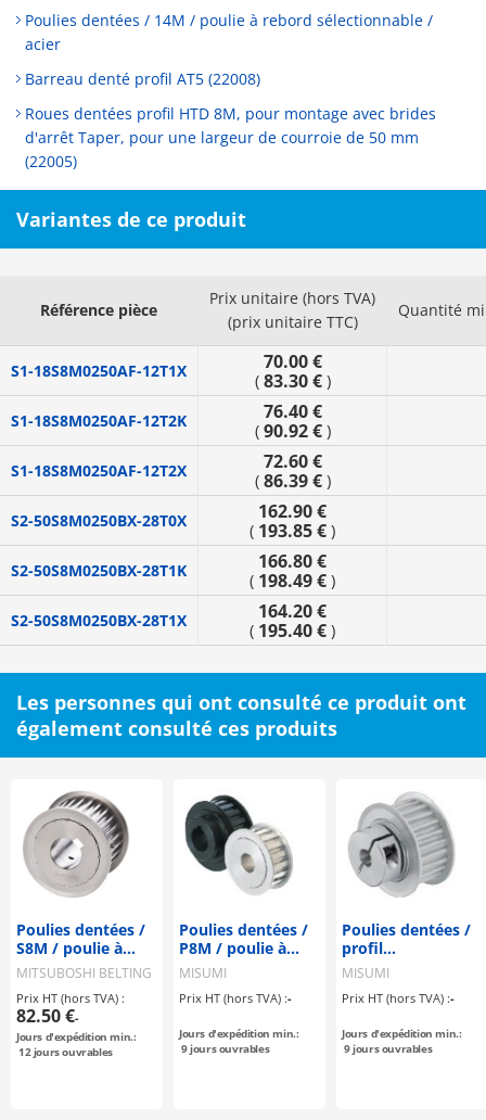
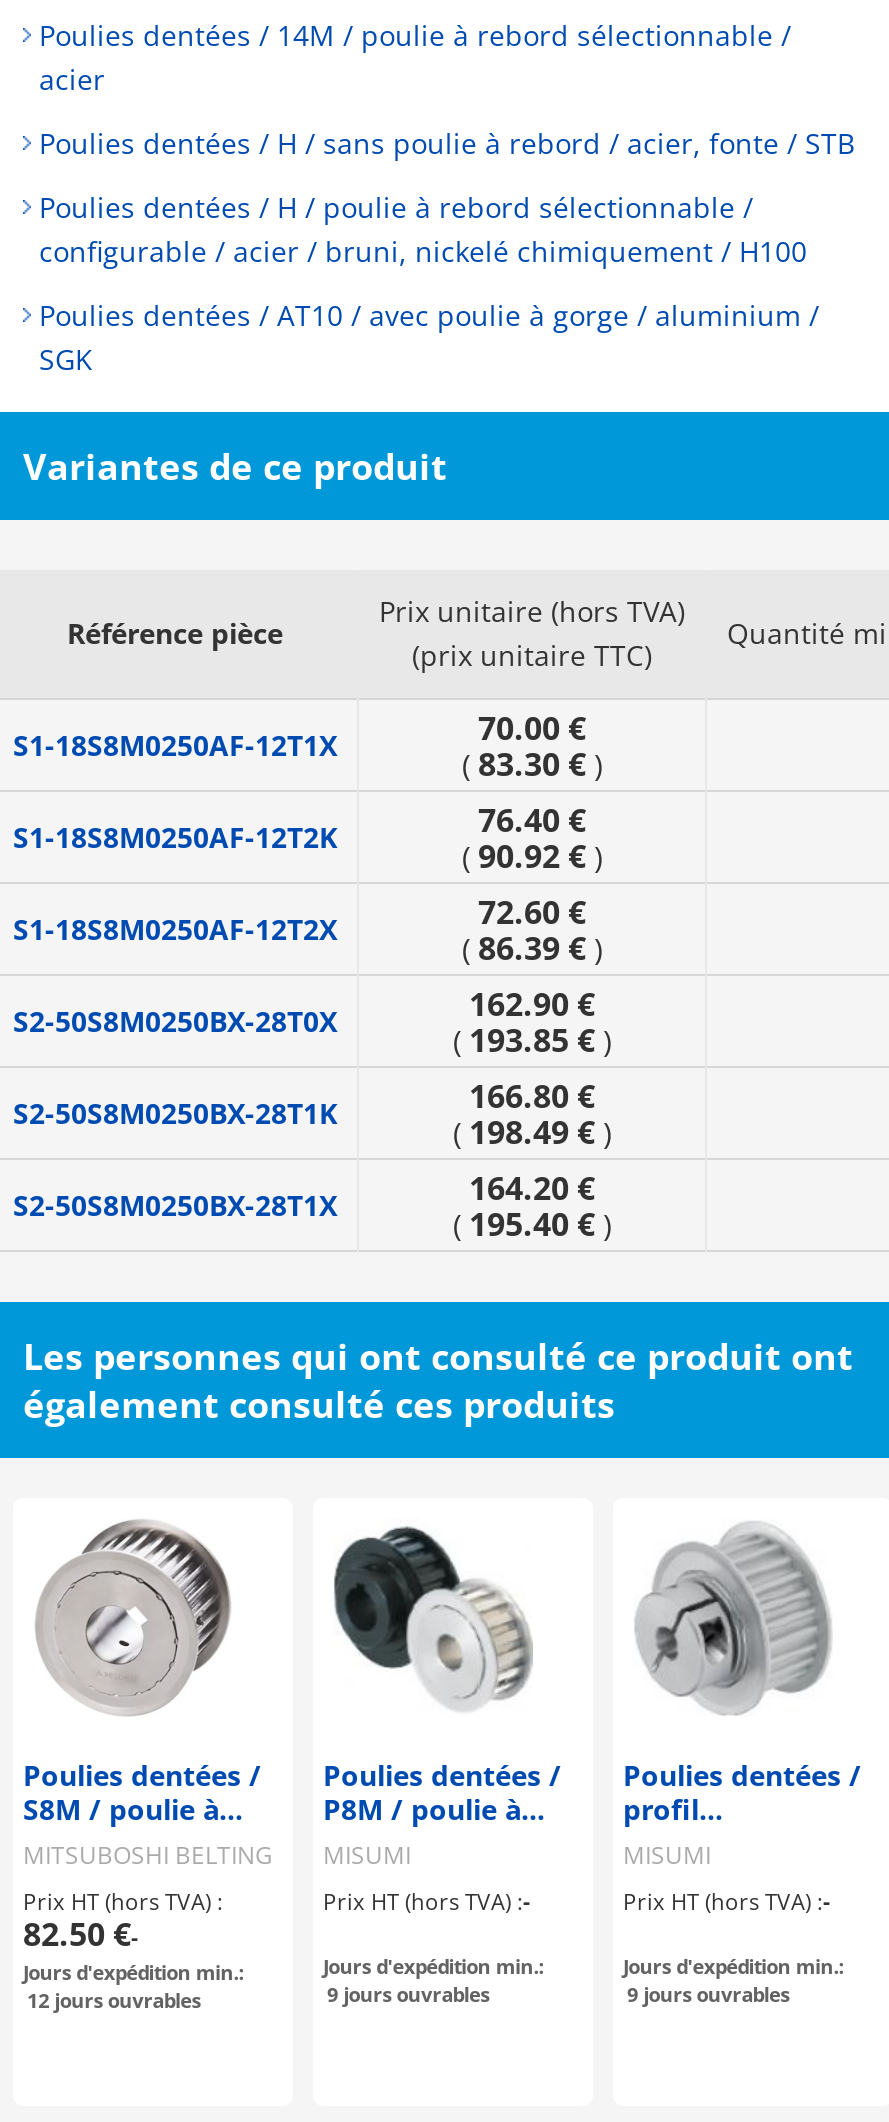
- Barreau denté profil AT5 (22008)
- Roues dentées profil HTD 8M, pour montage avec brides
- d'arrêt Taper, pour une largeur de courroie de 50 mm
- (22005)
+ Poulies dentées / H / sans poulie à rebord / acier, fonte / STB
+ Poulies dentées / H / poulie à rebord sélectionnable /
+ configurable / acier / bruni, nickelé chimiquement / H100
+ Poulies dentées / AT10 / avec poulie à gorge / aluminium /
+ SGK
